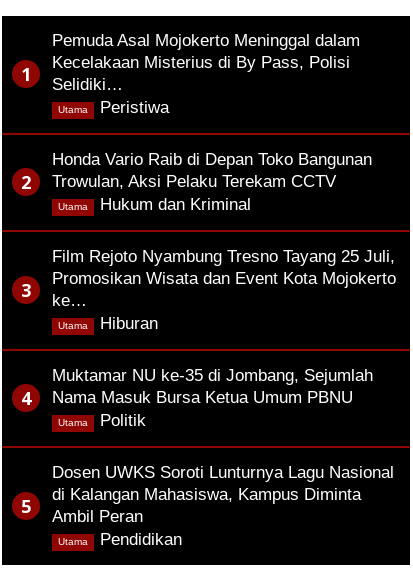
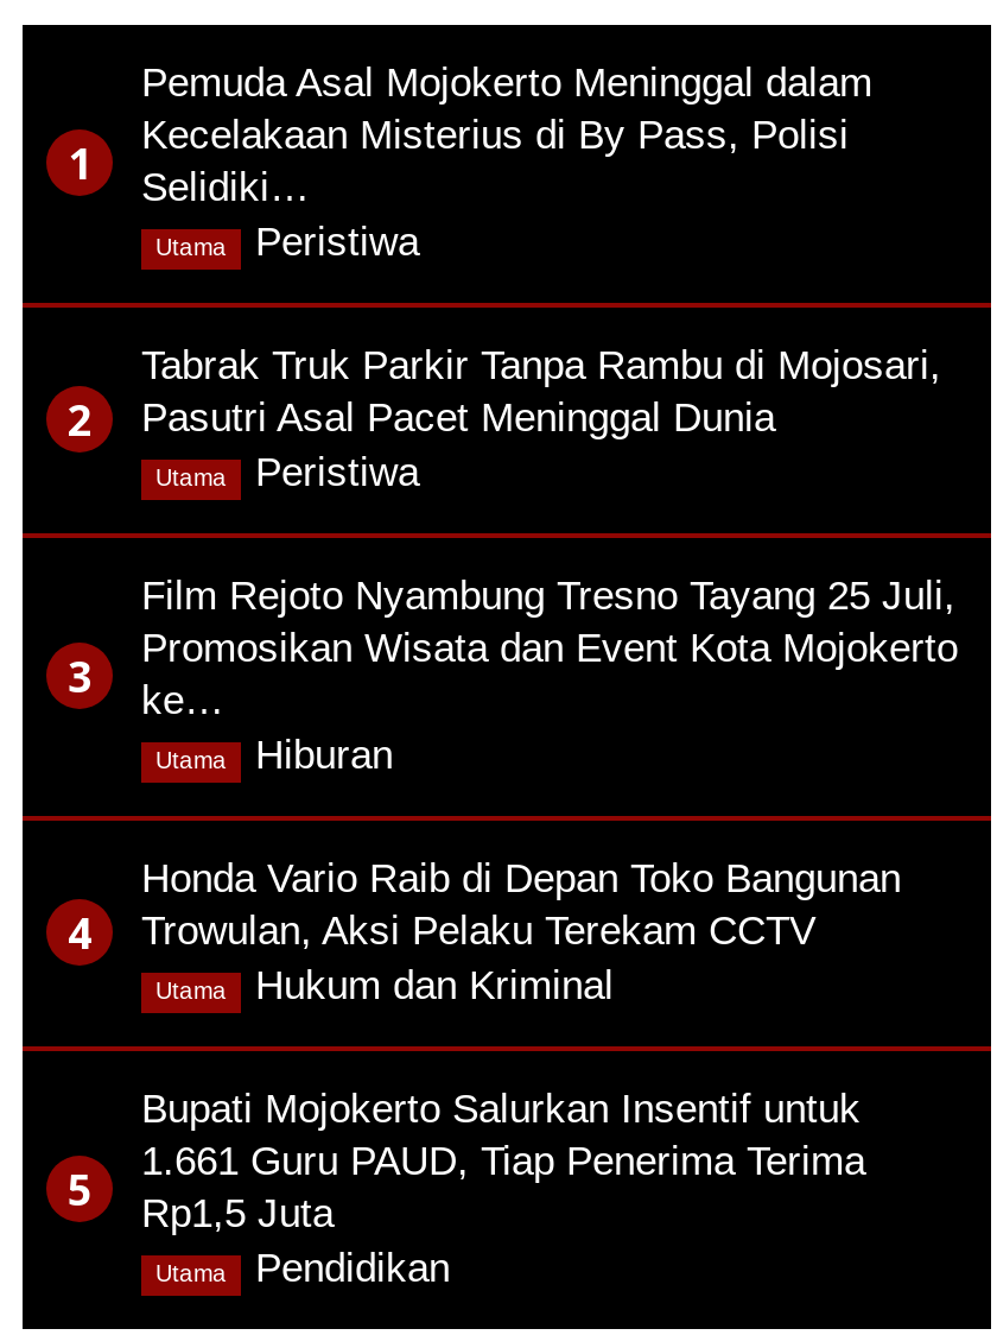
+ Tabrak Truk Parkir Tanpa Rambu di Mojosari,
+ Pasutri Asal Pacet Meninggal Dunia
+ Peristiwa,

moved down: Honda Vario Raib di Depan Toko Bangunan | Trowulan, Aksi Pelaku Terekam CCTV | Hukum dan Kriminal,

- Muktamar NU ke-35 di Jombang, Sejumlah
- Nama Masuk Bursa Ketua Umum PBNU
- Politik,

- Dosen UWKS Soroti Lunturnya Lagu Nasional
- di Kalangan Mahasiswa, Kampus Diminta
- Ambil Peran
+ Bupati Mojokerto Salurkan Insentif untuk
+ 1.661 Guru PAUD, Tiap Penerima Terima
+ Rp1,5 Juta
